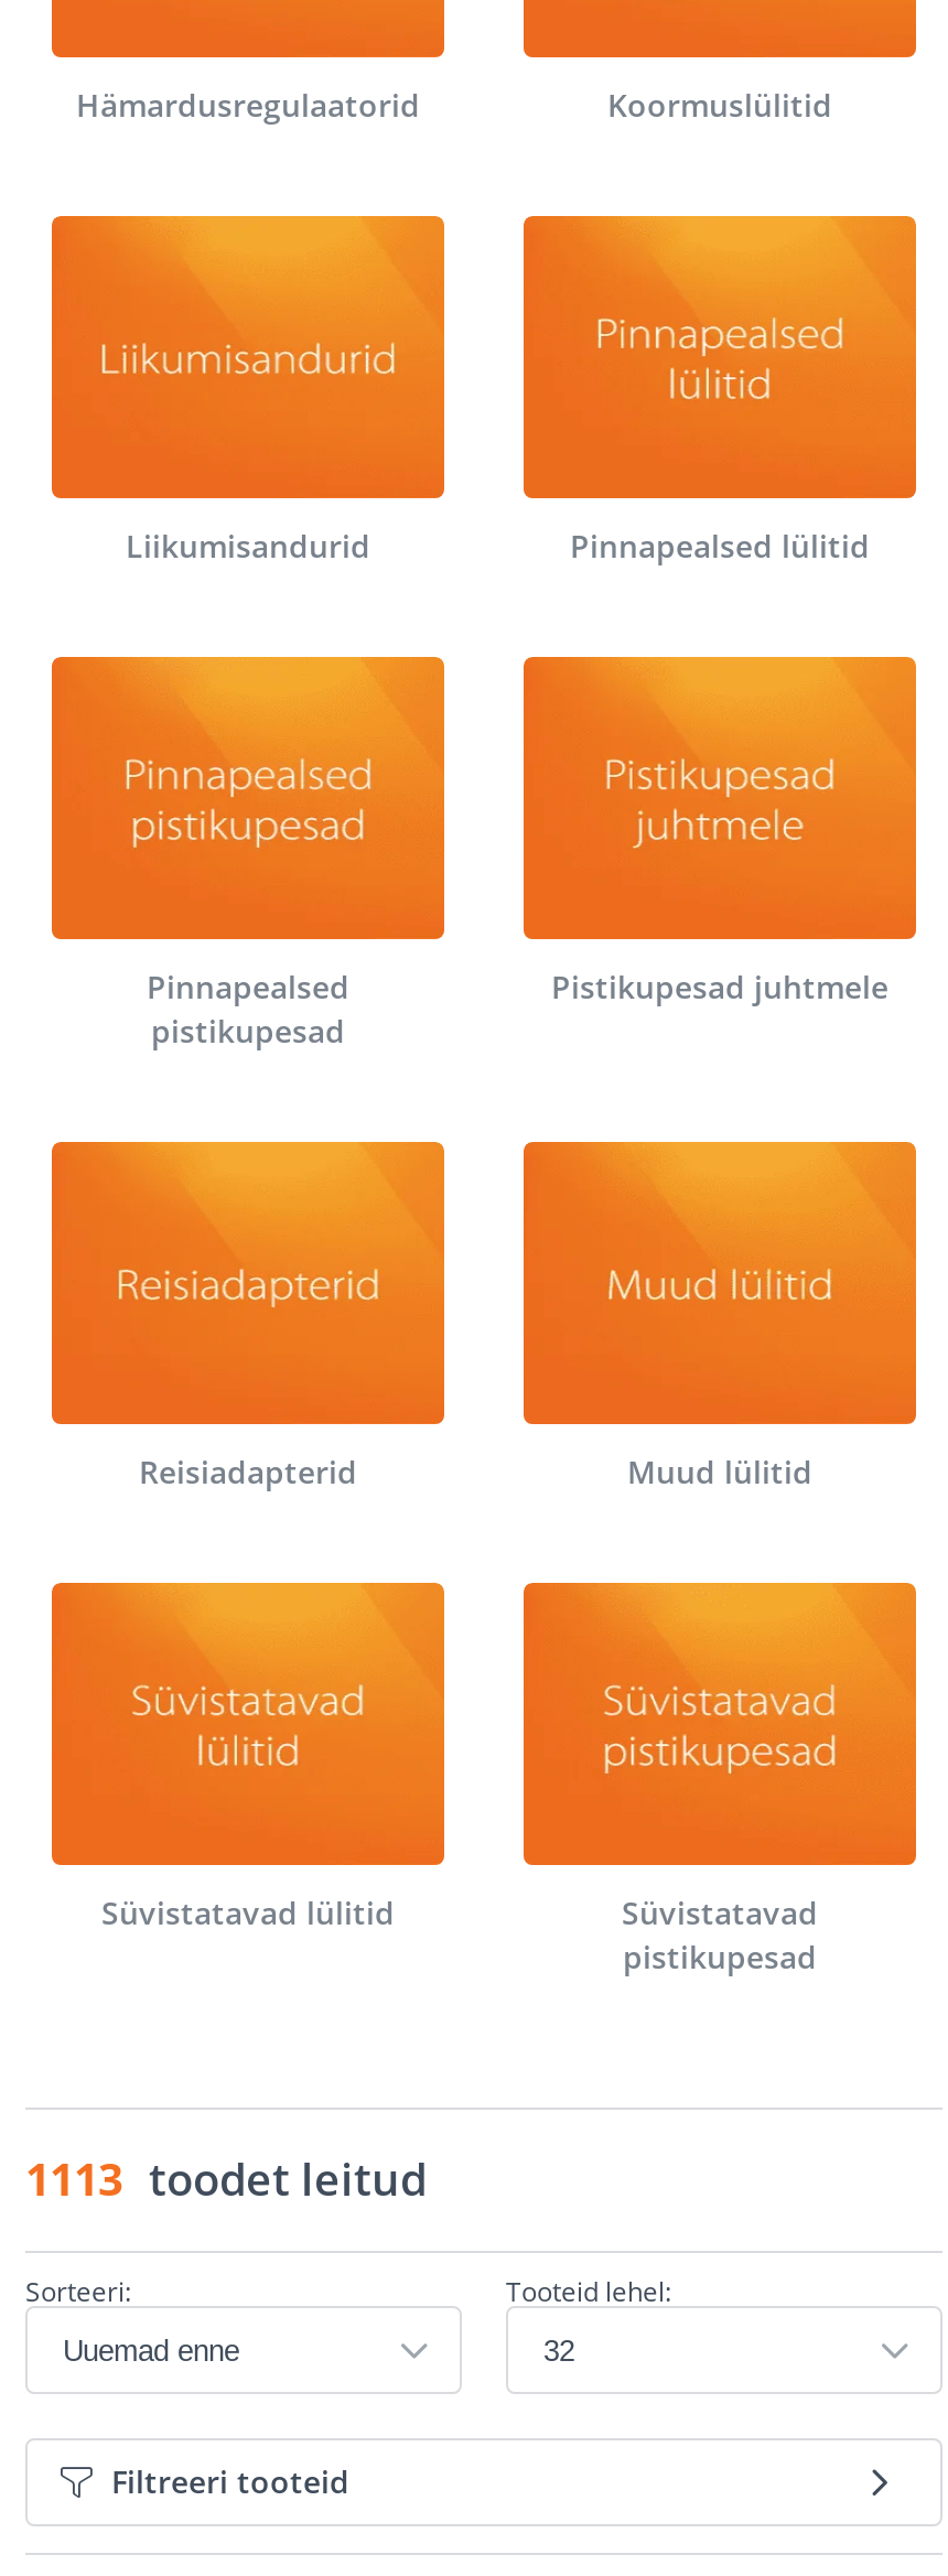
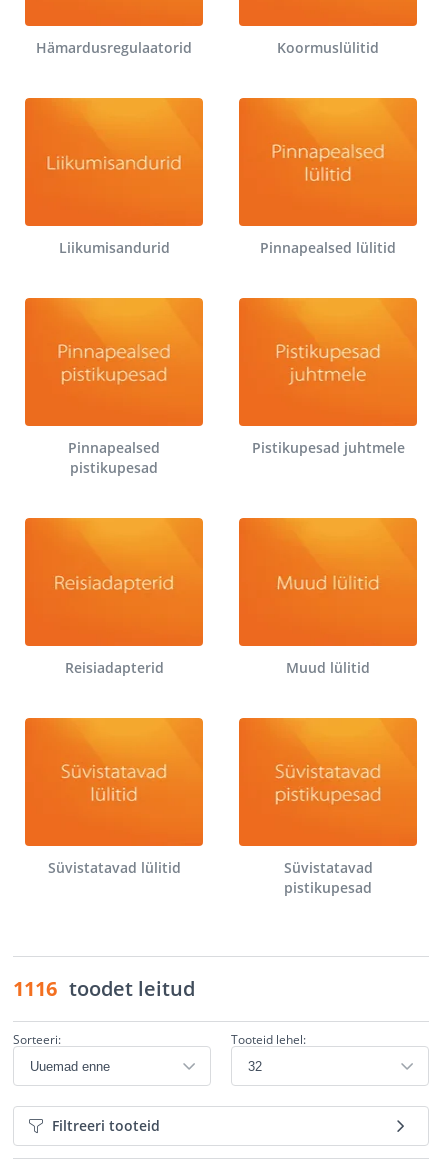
- 1113 toodet leitud
+ 1116 toodet leitud
